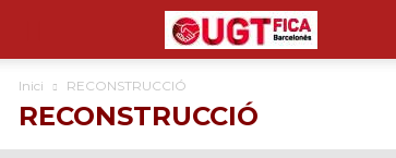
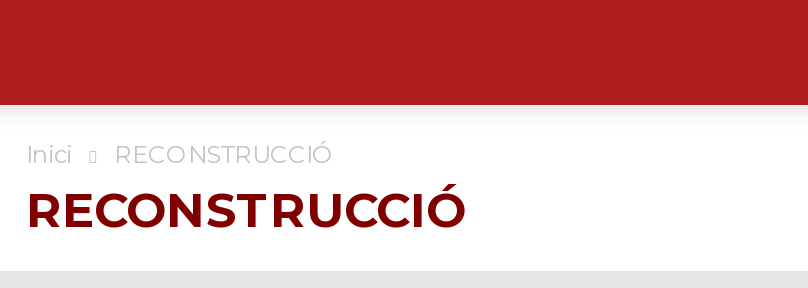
- [image]
